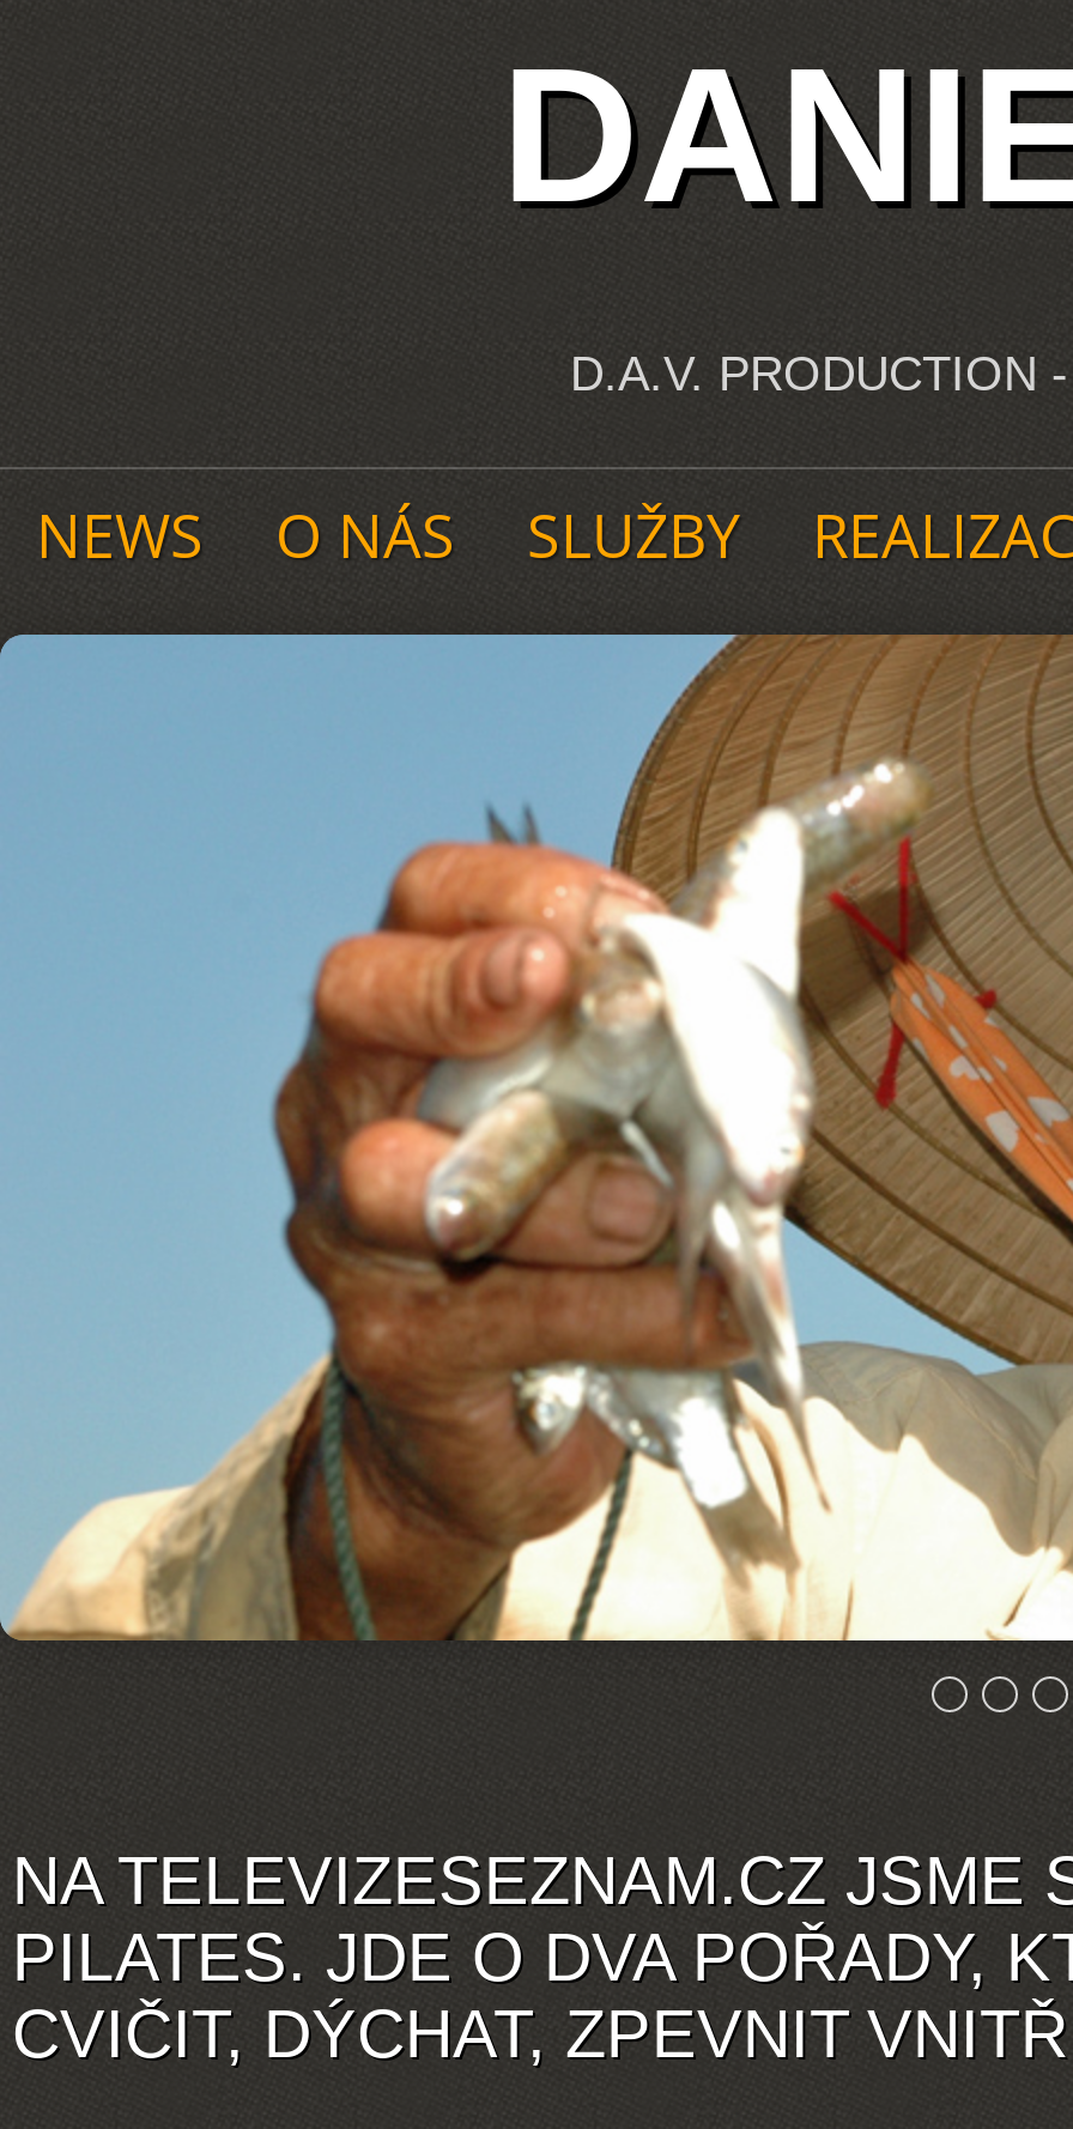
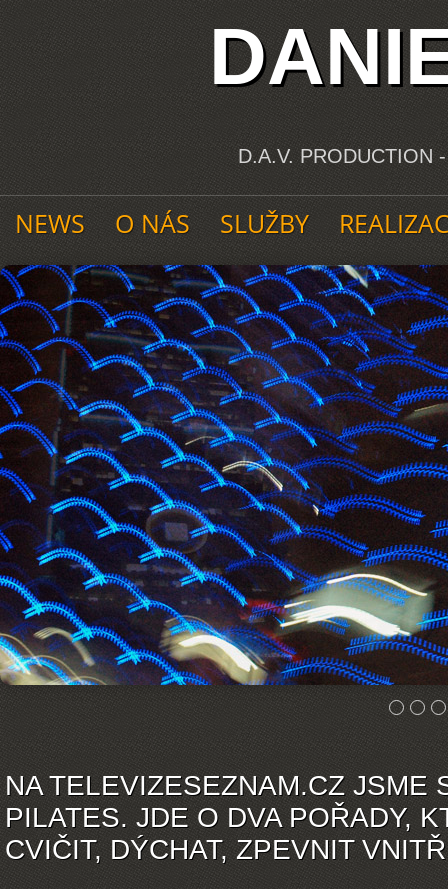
- [image]
+ [image]
